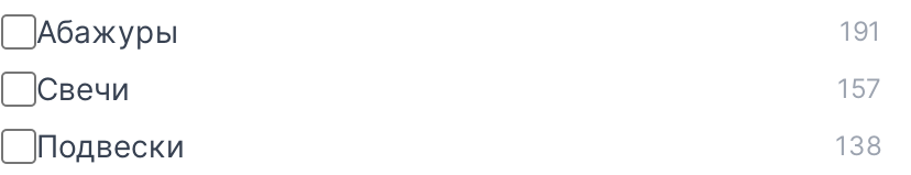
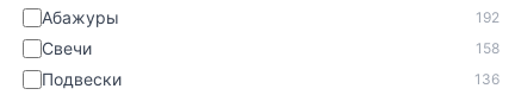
- 191
+ 192

- 157
+ 158

- 138
+ 136
